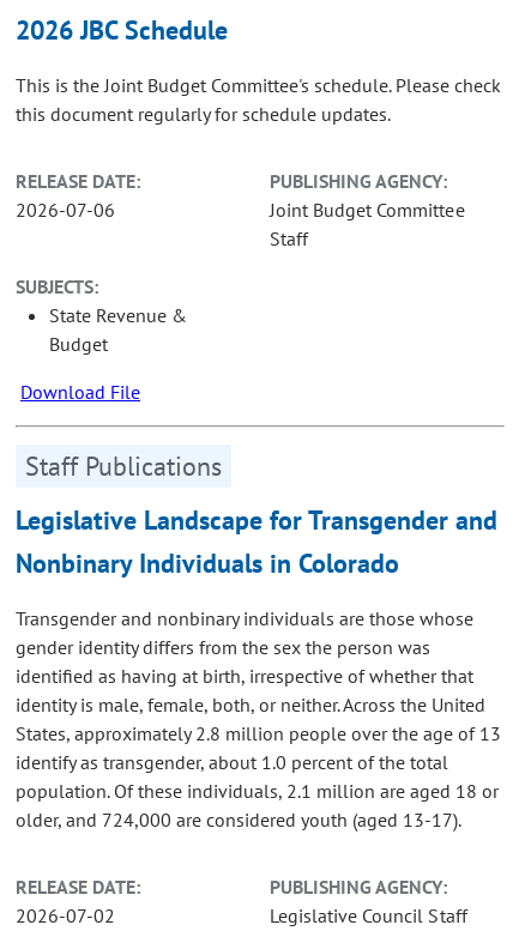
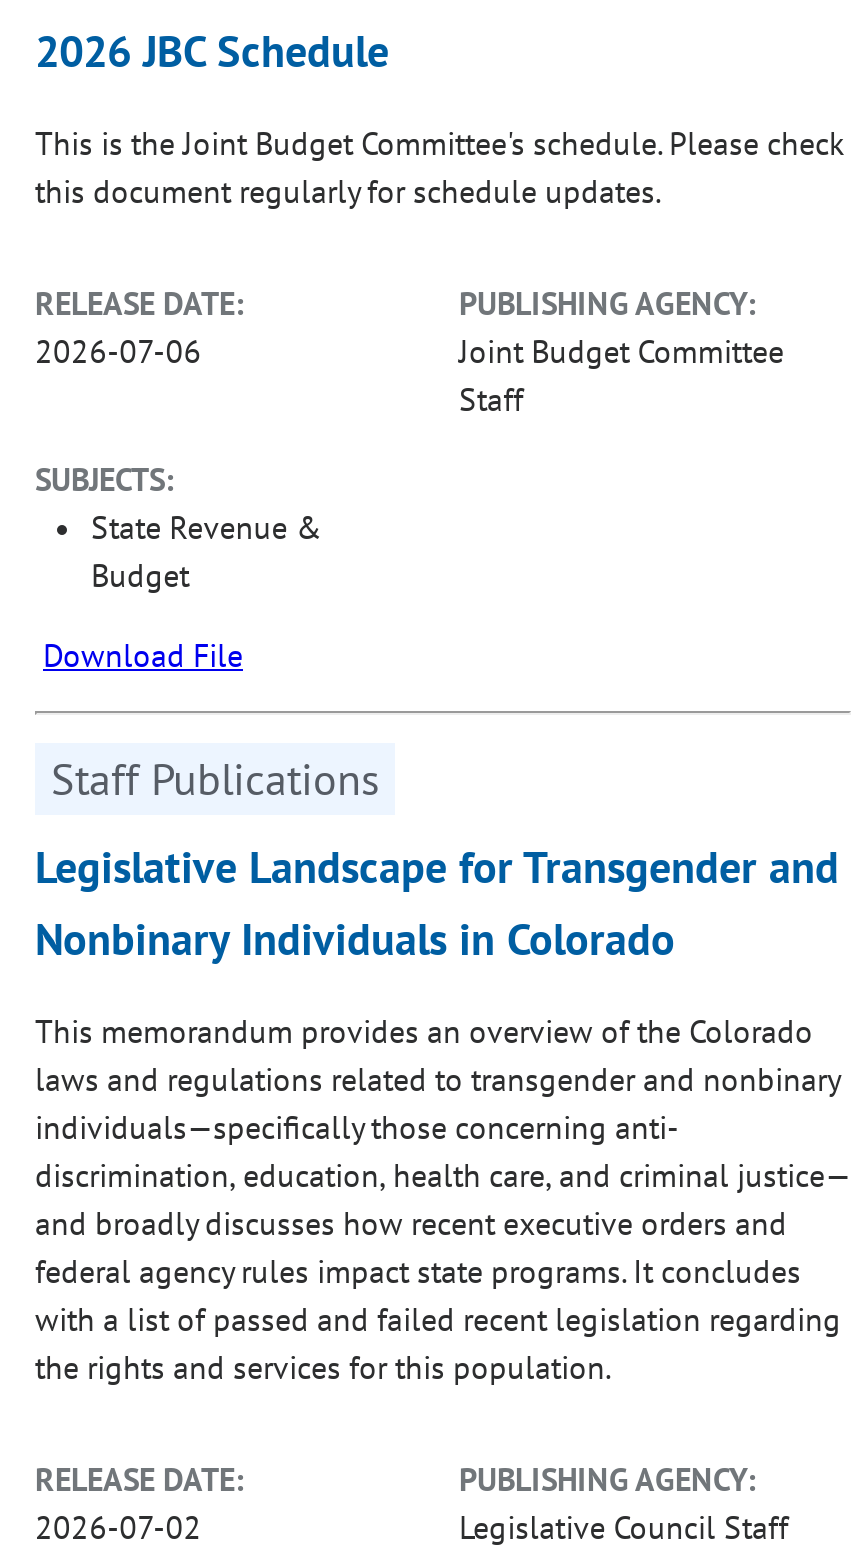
- Transgender and nonbinary individuals are those whose
- gender identity differs from the sex the person was
- identified as having at birth, irrespective of whether that
- identity is male, female, both, or neither. Across the United
- States, approximately 2.8 million people over the age of 13
- identify as transgender, about 1.0 percent of the total
- population. Of these individuals, 2.1 million are aged 18 or
- older, and 724,000 are considered youth (aged 13-17).
+ This memorandum provides an overview of the Colorado
+ laws and regulations related to transgender and nonbinary
+ individuals—specifically those concerning anti-
+ discrimination, education, health care, and criminal justice—
+ and broadly discusses how recent executive orders and
+ federal agency rules impact state programs. It concludes
+ with a list of passed and failed recent legislation regarding
+ the rights and services for this population.
